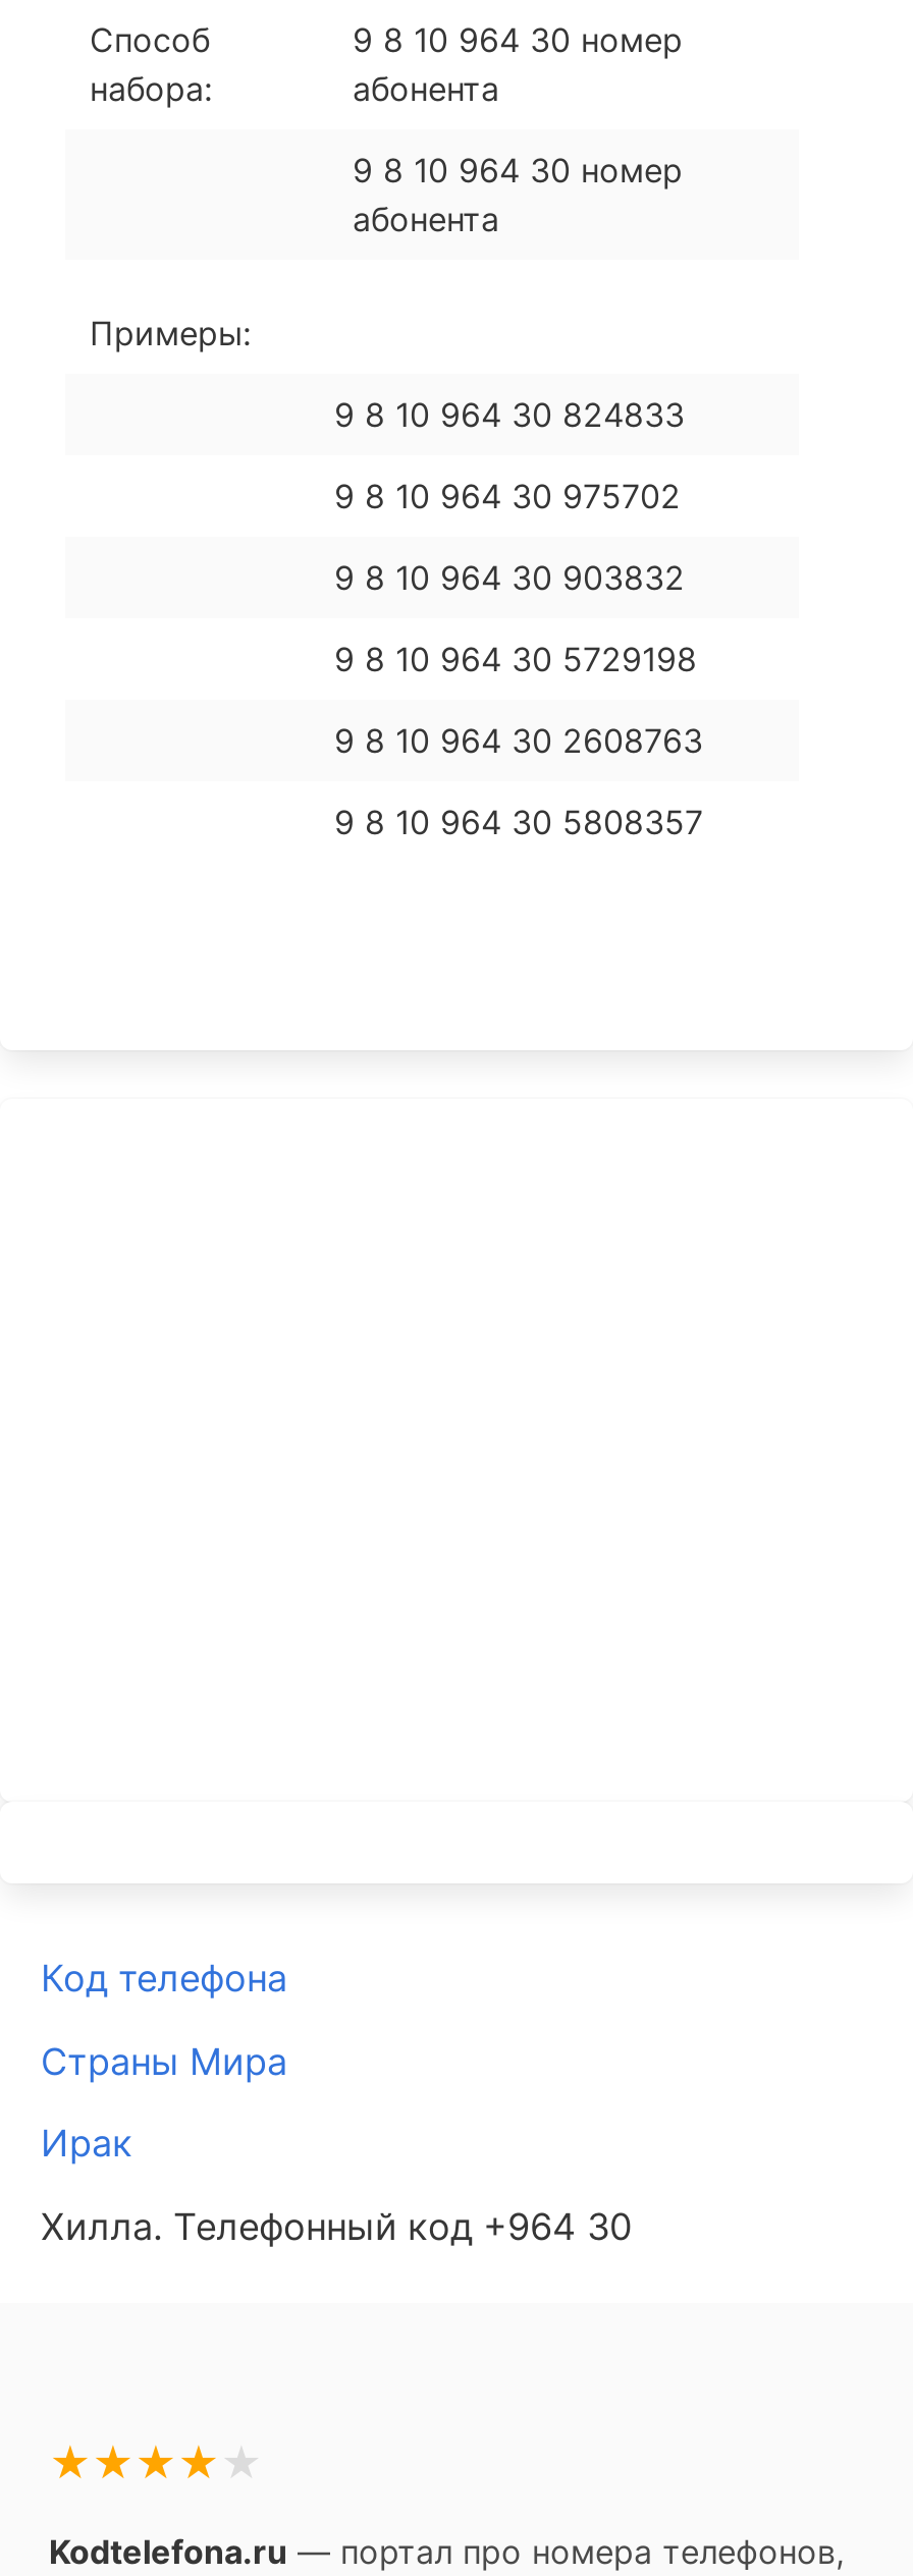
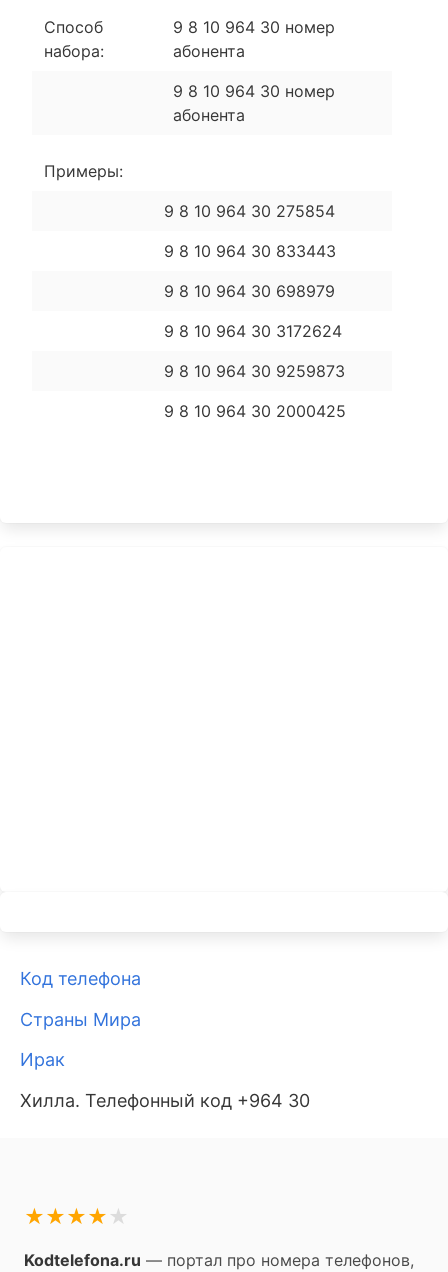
- 9 8 10 964 30 824833
+ 9 8 10 964 30 275854

- 9 8 10 964 30 975702
+ 9 8 10 964 30 833443

- 9 8 10 964 30 903832
+ 9 8 10 964 30 698979

- 9 8 10 964 30 5729198
+ 9 8 10 964 30 3172624

- 9 8 10 964 30 2608763
+ 9 8 10 964 30 9259873

- 9 8 10 964 30 5808357
+ 9 8 10 964 30 2000425
